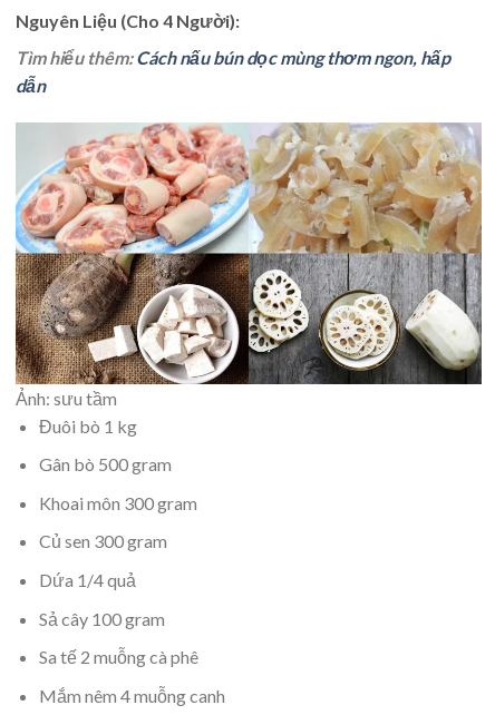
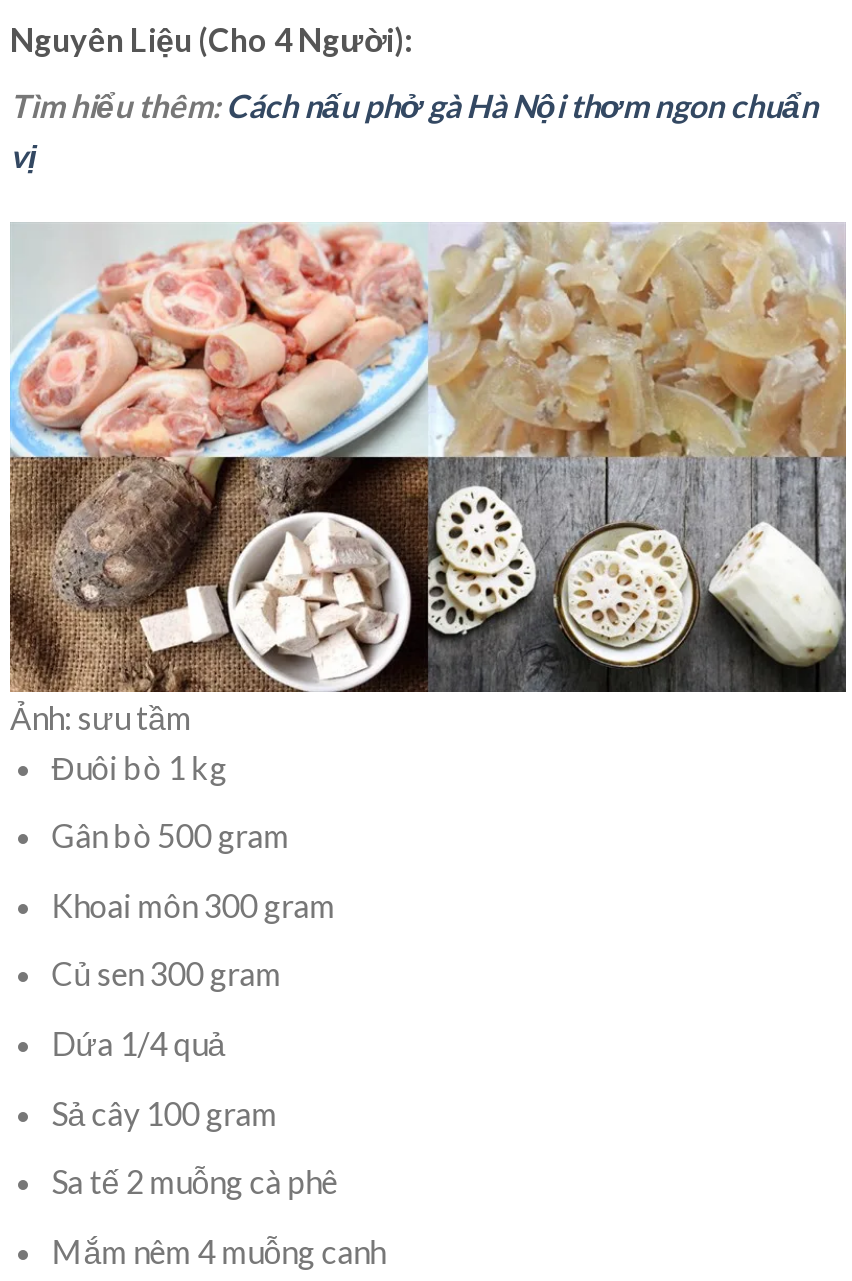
- Tìm hiểu thêm: Cách nấu bún dọc mùng thơm ngon, hấp
- dẫn
+ Tìm hiểu thêm: Cách nấu phở gà Hà Nội thơm ngon chuẩn
+ vị
